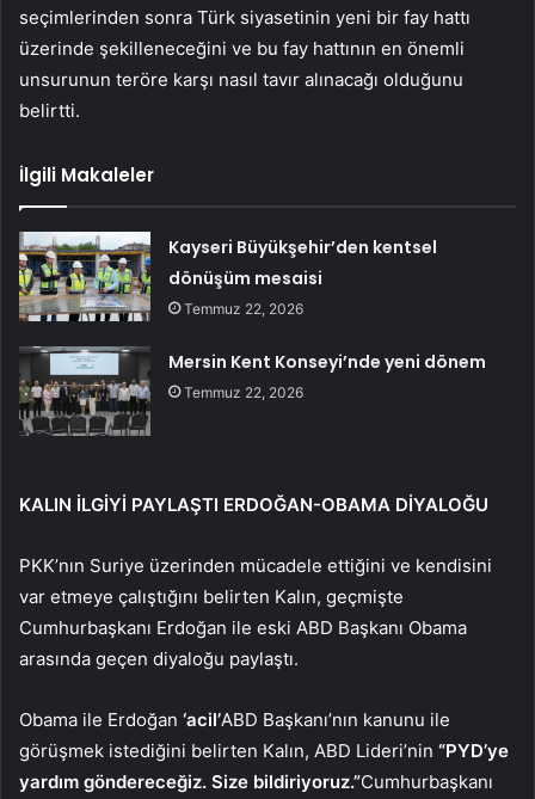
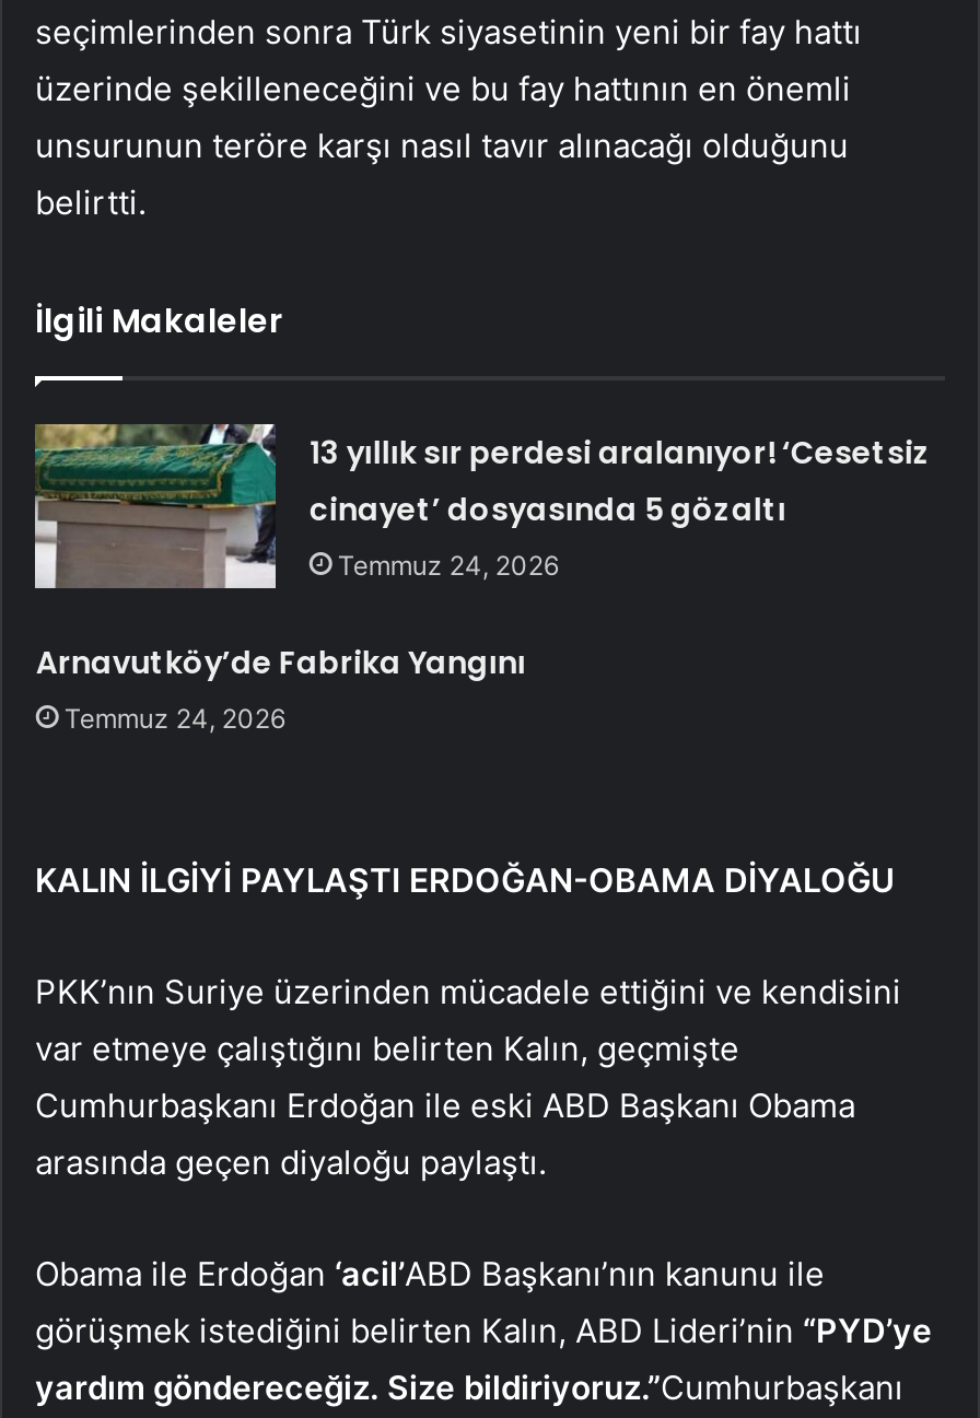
- [image]
- Kayseri Büyükşehir’den kentsel
- dönüşüm mesaisi
- Temmuz 22, 2026
+ [image]
+ 13 yıllık sır perdesi aralanıyor! ‘Cesetsiz
+ cinayet’ dosyasında 5 gözaltı
+ Temmuz 24, 2026

- Mersin Kent Konseyi’nde yeni dönem
- Temmuz 22, 2026
+ Arnavutköy’de Fabrika Yangını
+ Temmuz 24, 2026
